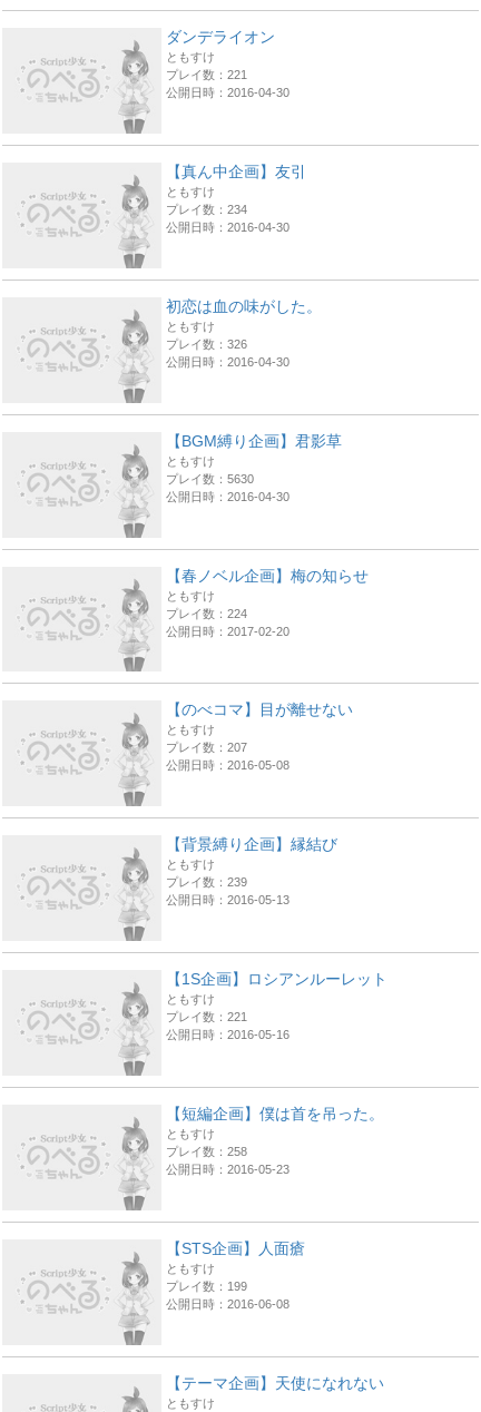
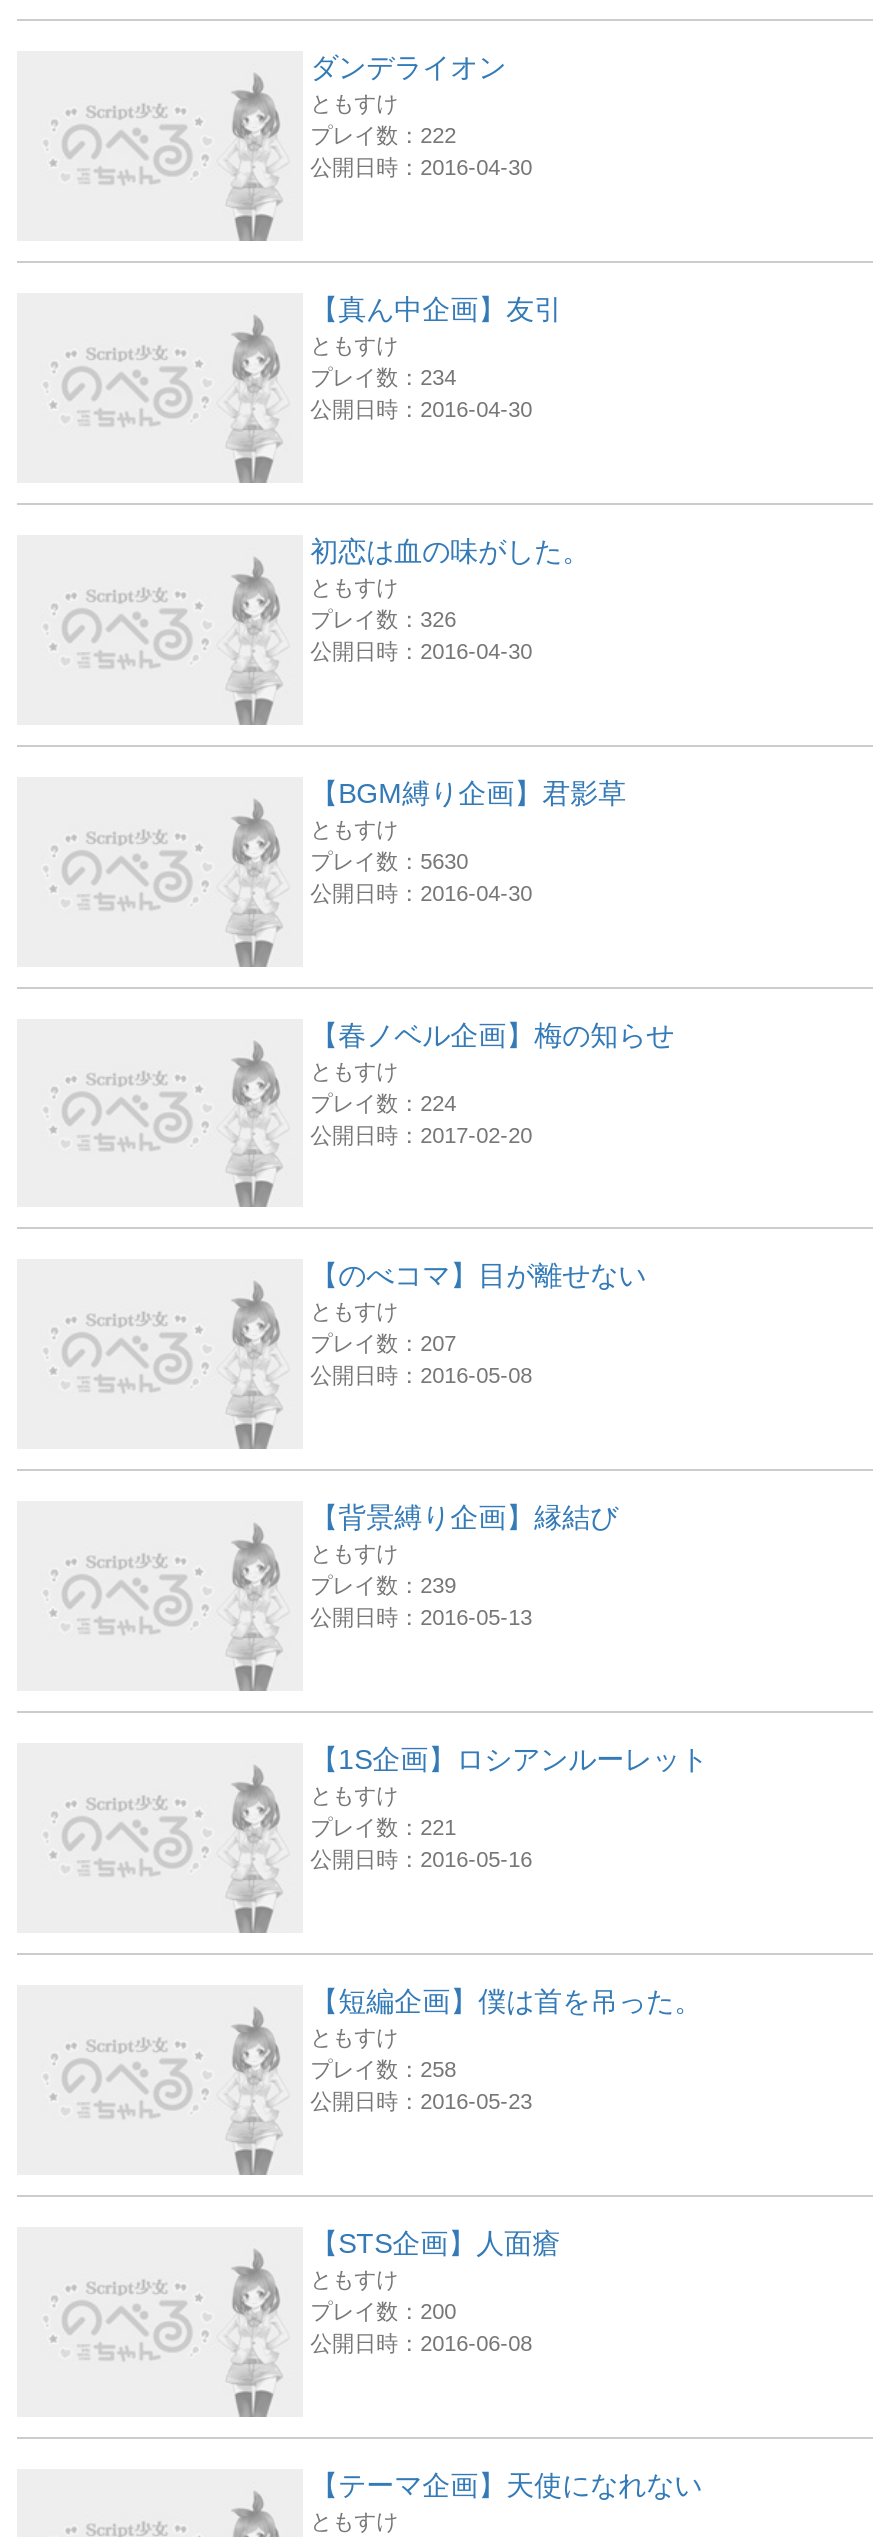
- プレイ数：221
+ プレイ数：222

- プレイ数：199
+ プレイ数：200
